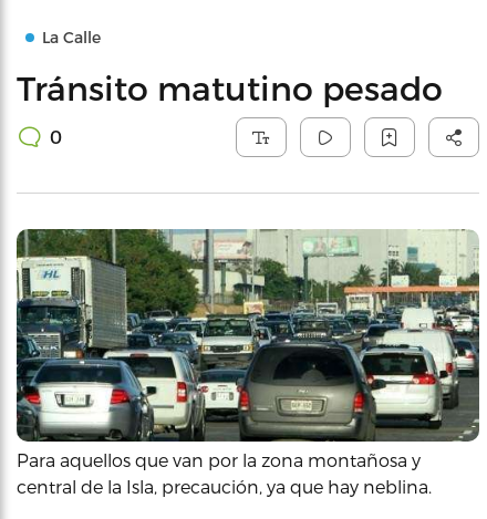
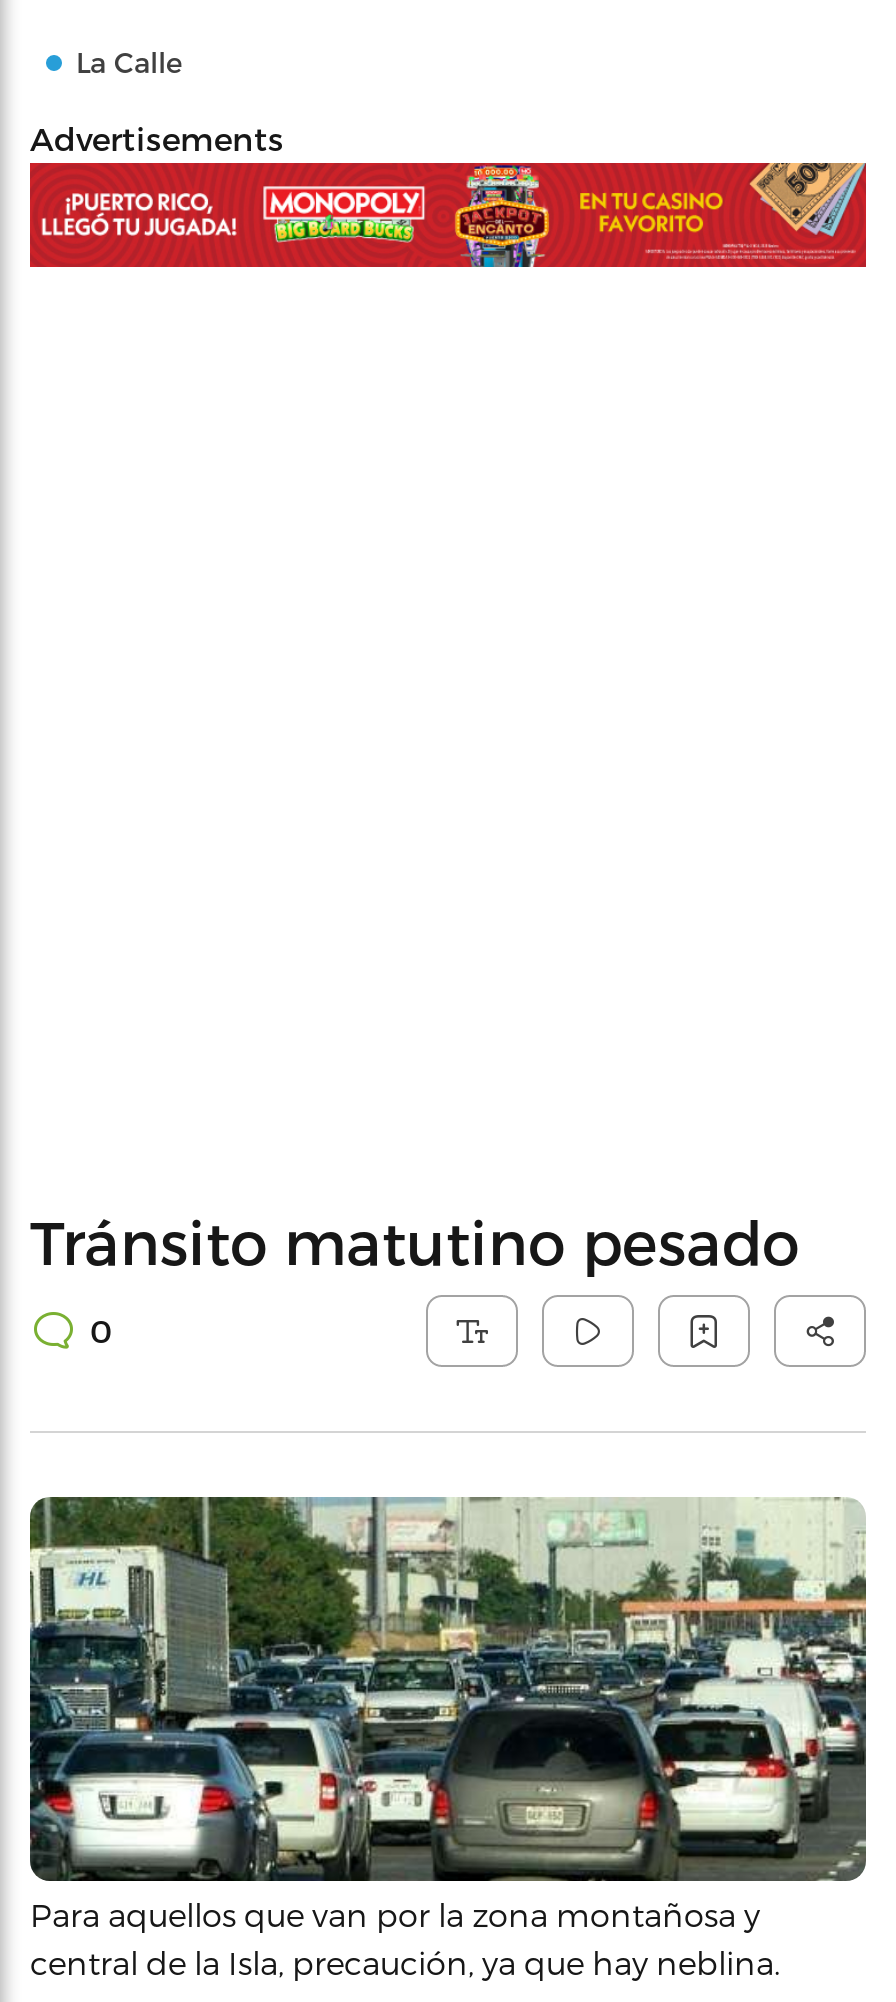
+ [image]

+ Advertisements
